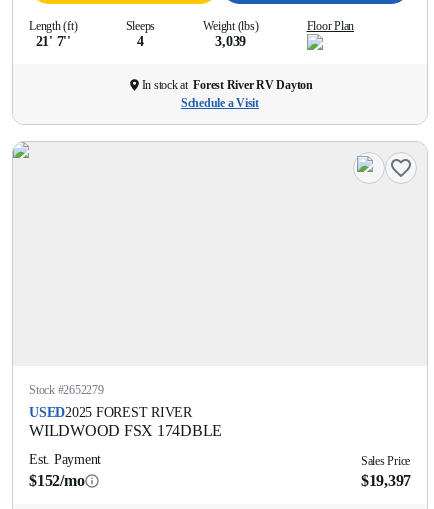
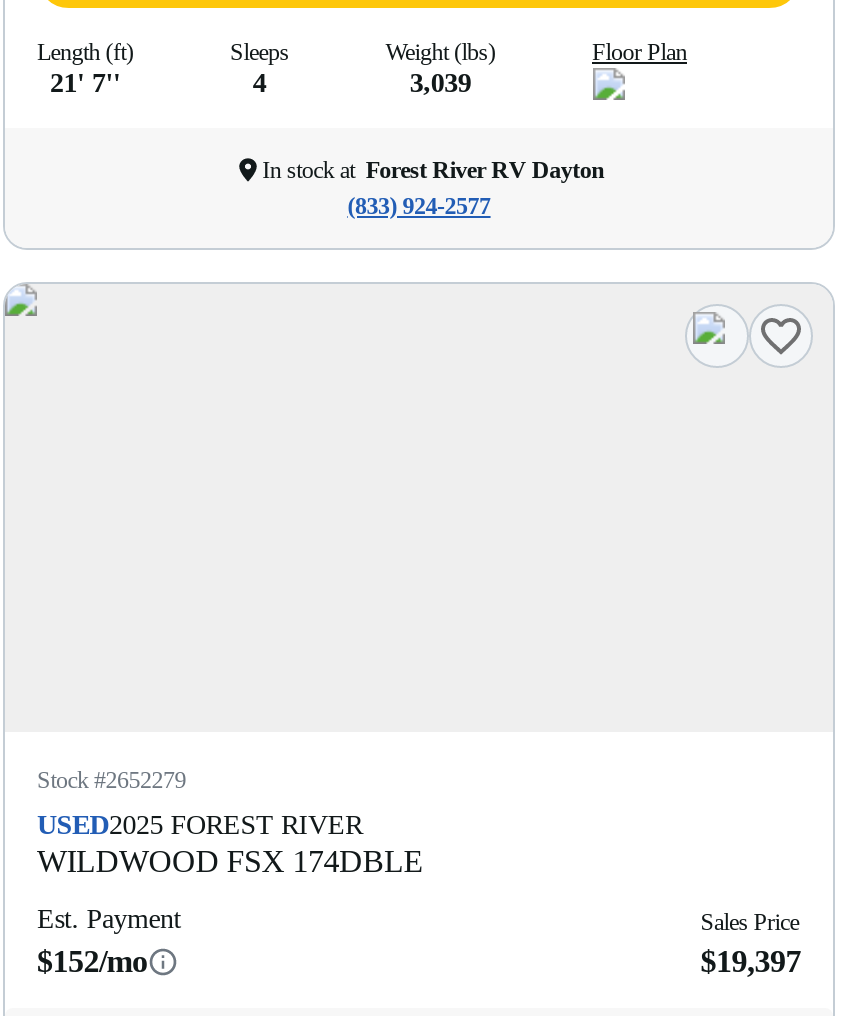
- Schedule a Visit
+ (833) 924-2577
